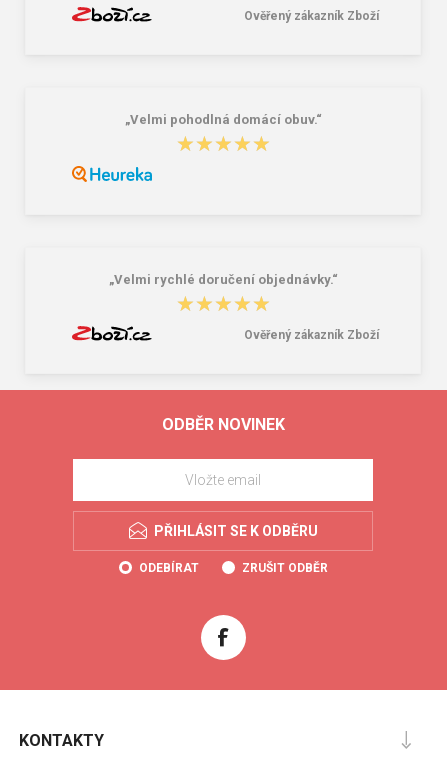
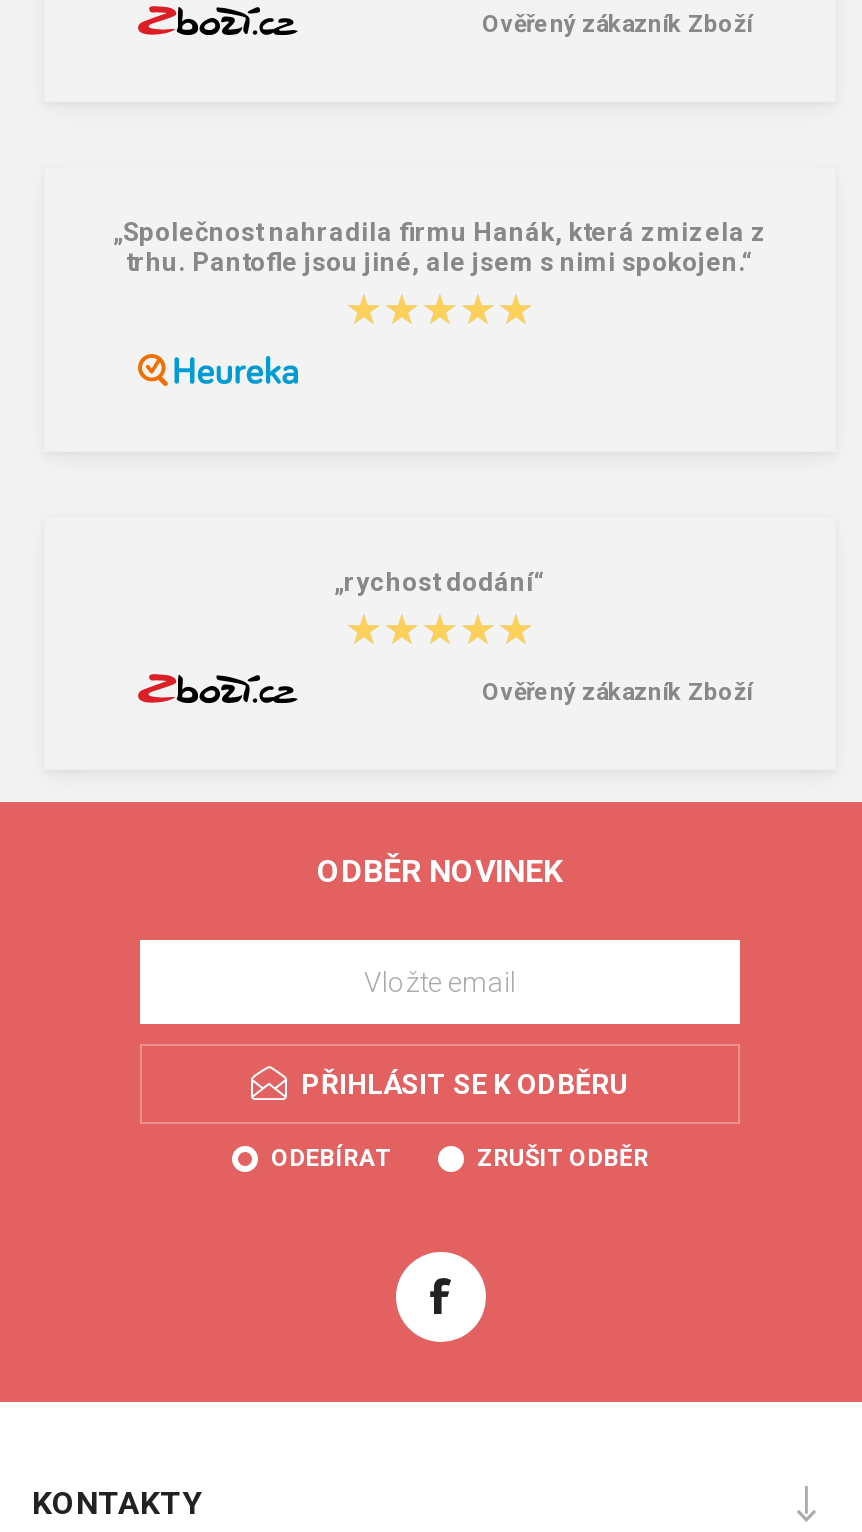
- „Velmi pohodlná domácí obuv.“
+ „Společnost nahradila firmu Hanák, která zmizela z
+ trhu. Pantofle jsou jiné, ale jsem s nimi spokojen.“

- „Velmi rychlé doručení objednávky.“
+ „rychost dodání“
